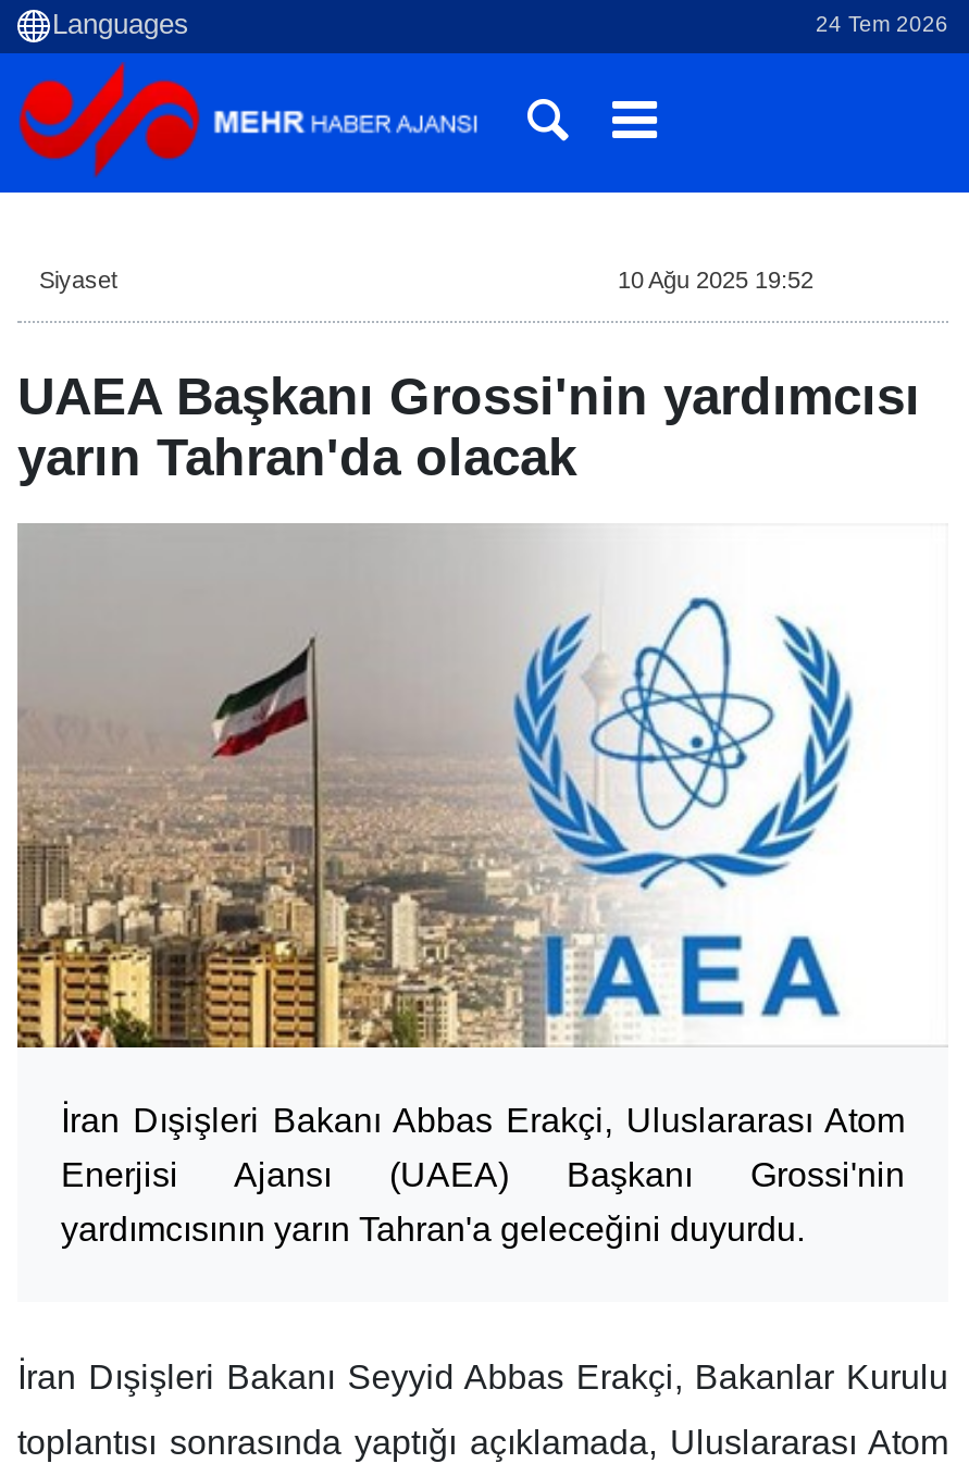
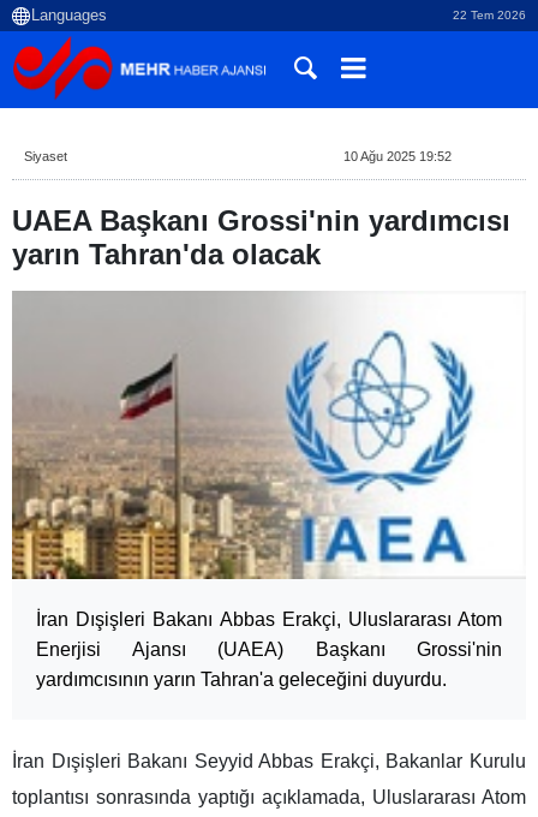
- 24 Tem 2026
+ 22 Tem 2026
